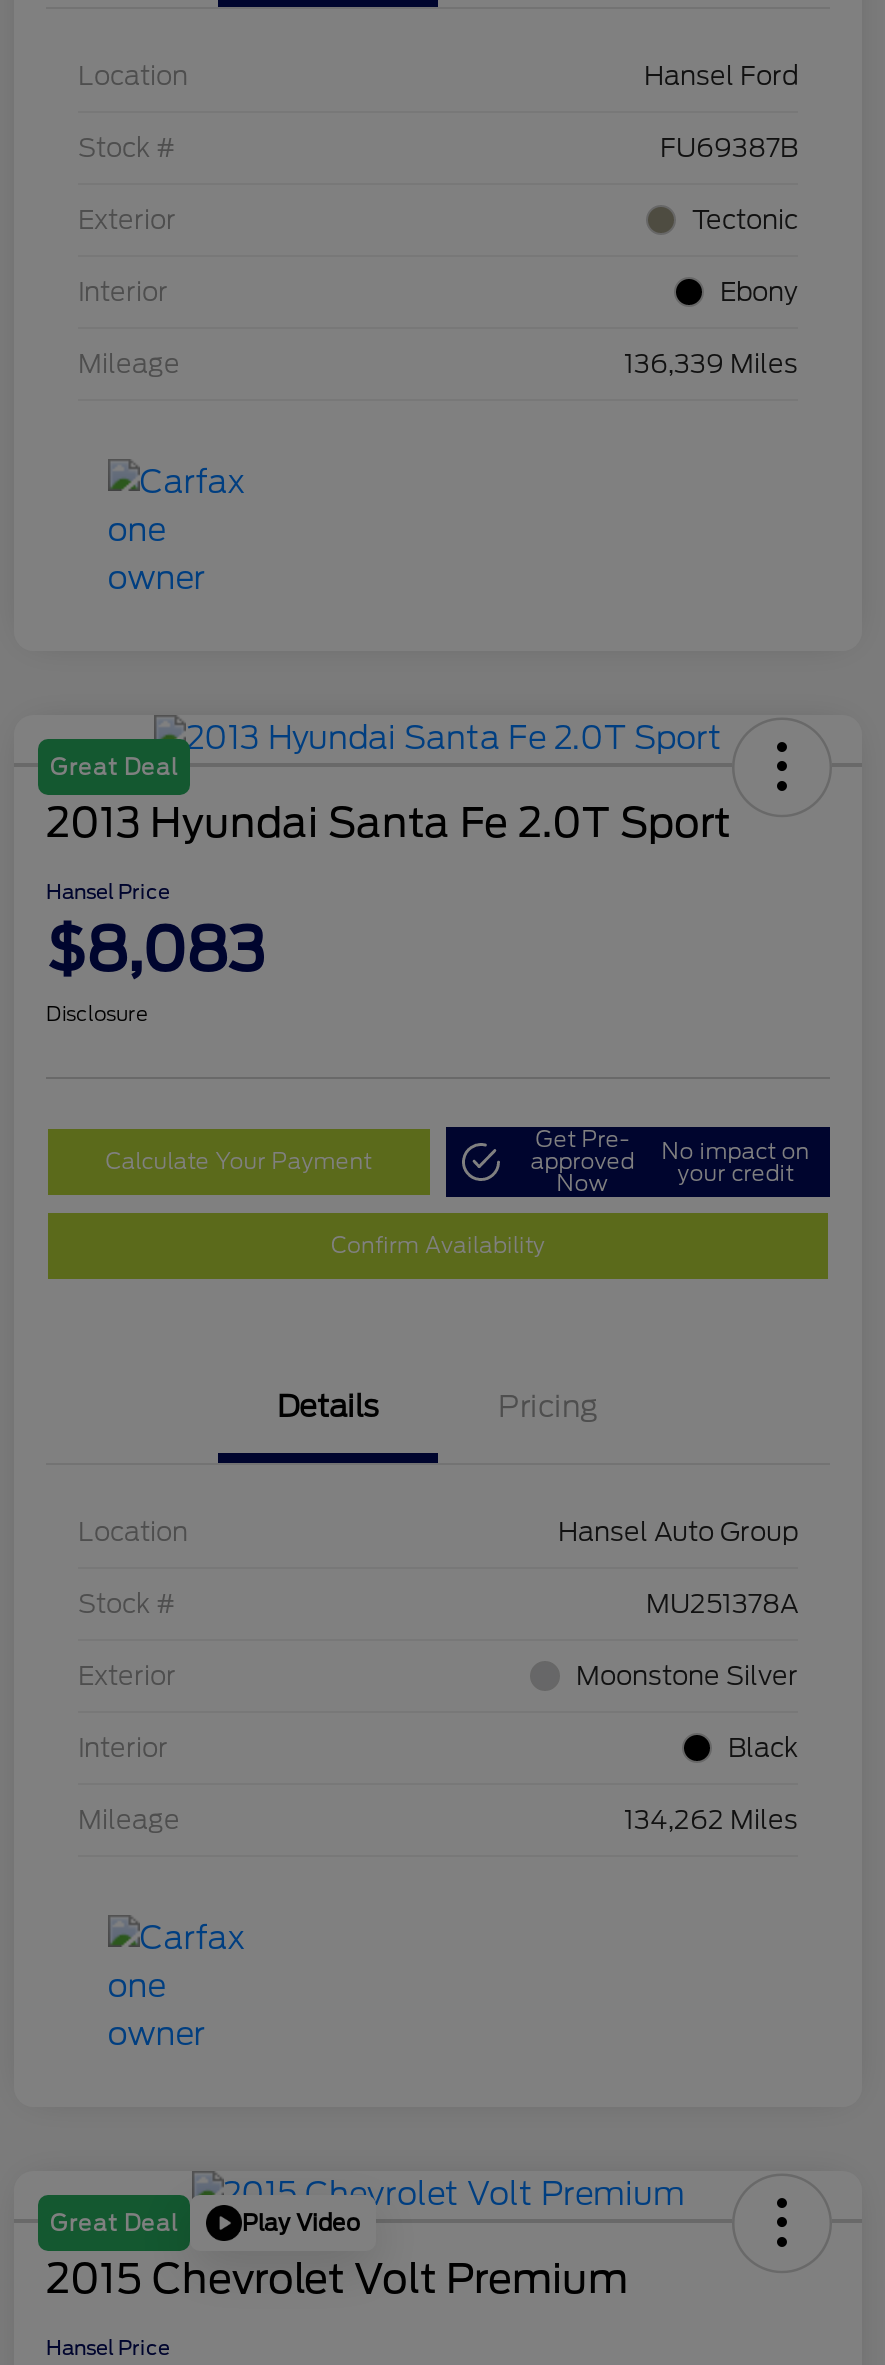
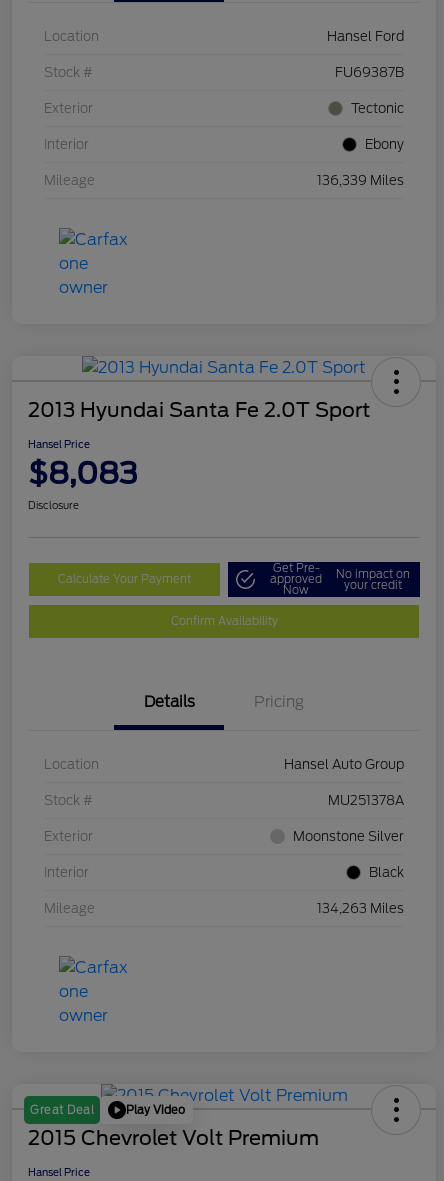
- Great Deal

- 134,262 Miles
+ 134,263 Miles
